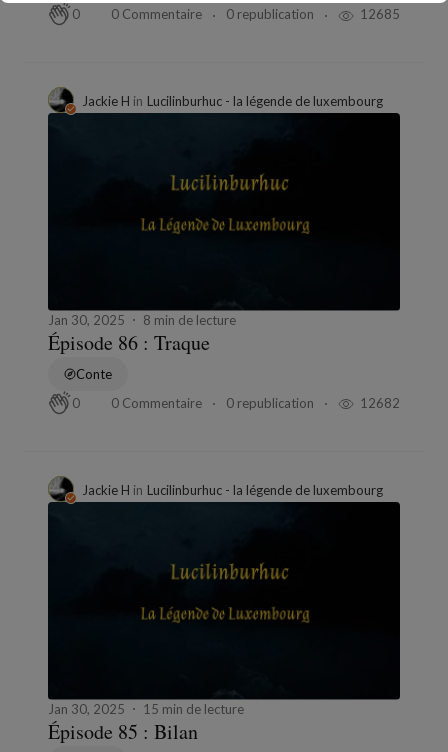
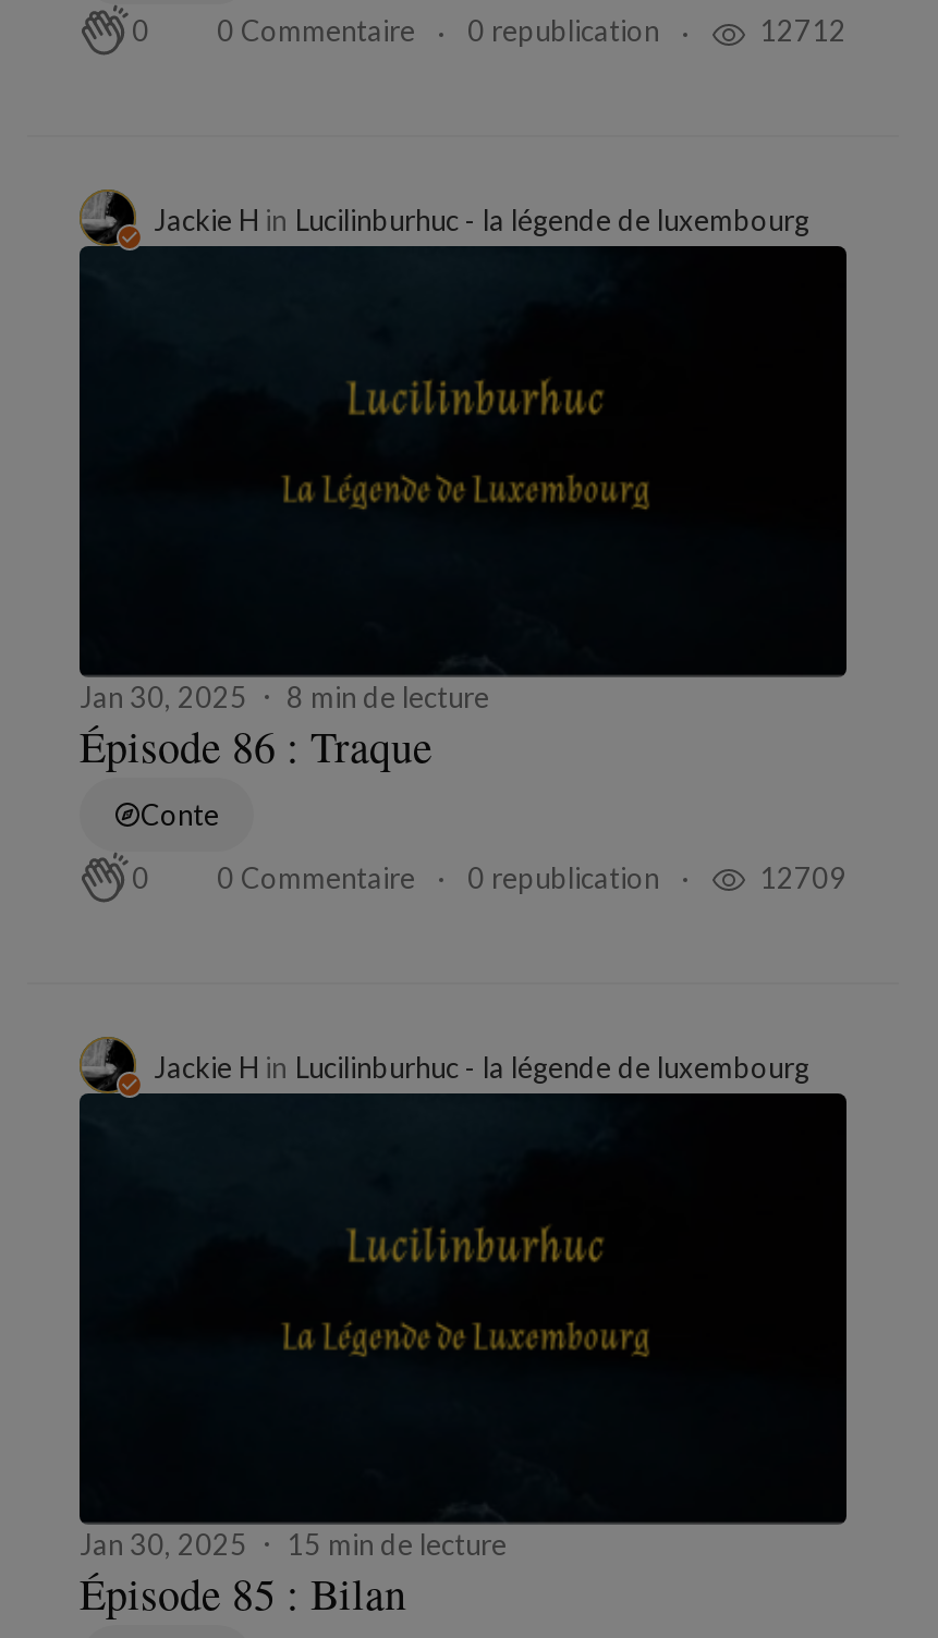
- 12685
+ 12712

- 12682
+ 12709
